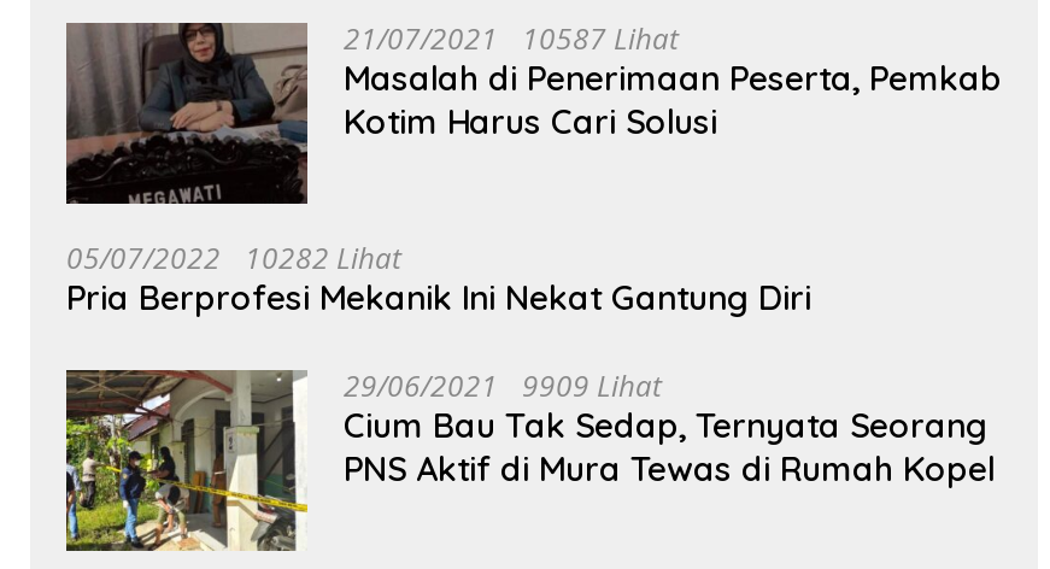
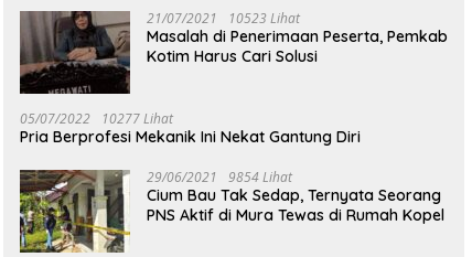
- 21/07/2021 10587 Lihat
+ 21/07/2021 10523 Lihat

- 05/07/2022 10282 Lihat
+ 05/07/2022 10277 Lihat

- 29/06/2021 9909 Lihat
+ 29/06/2021 9854 Lihat
